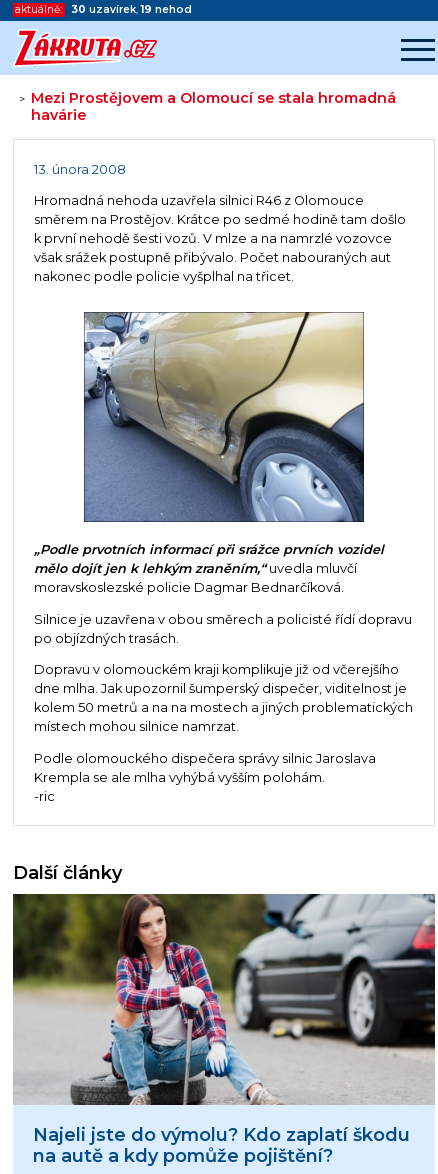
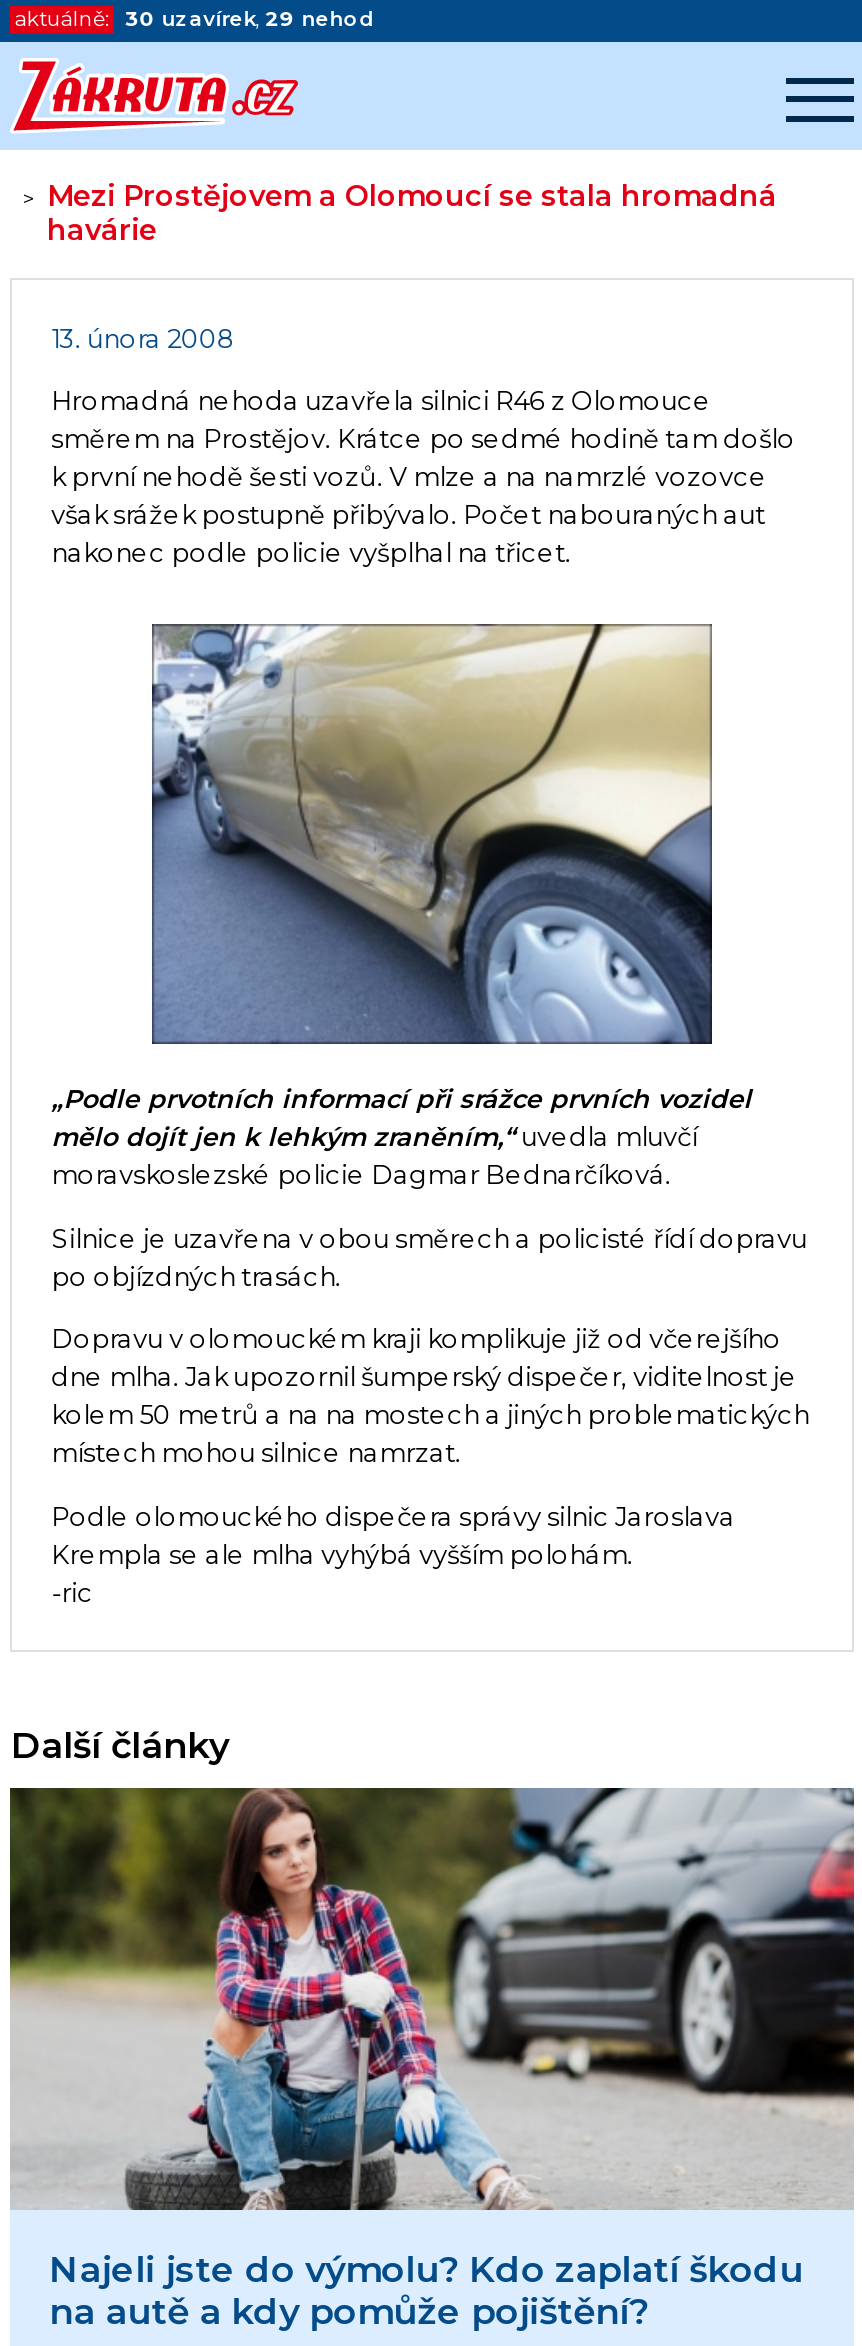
- 30 uzavírek, 19 nehod
+ 30 uzavírek, 29 nehod
